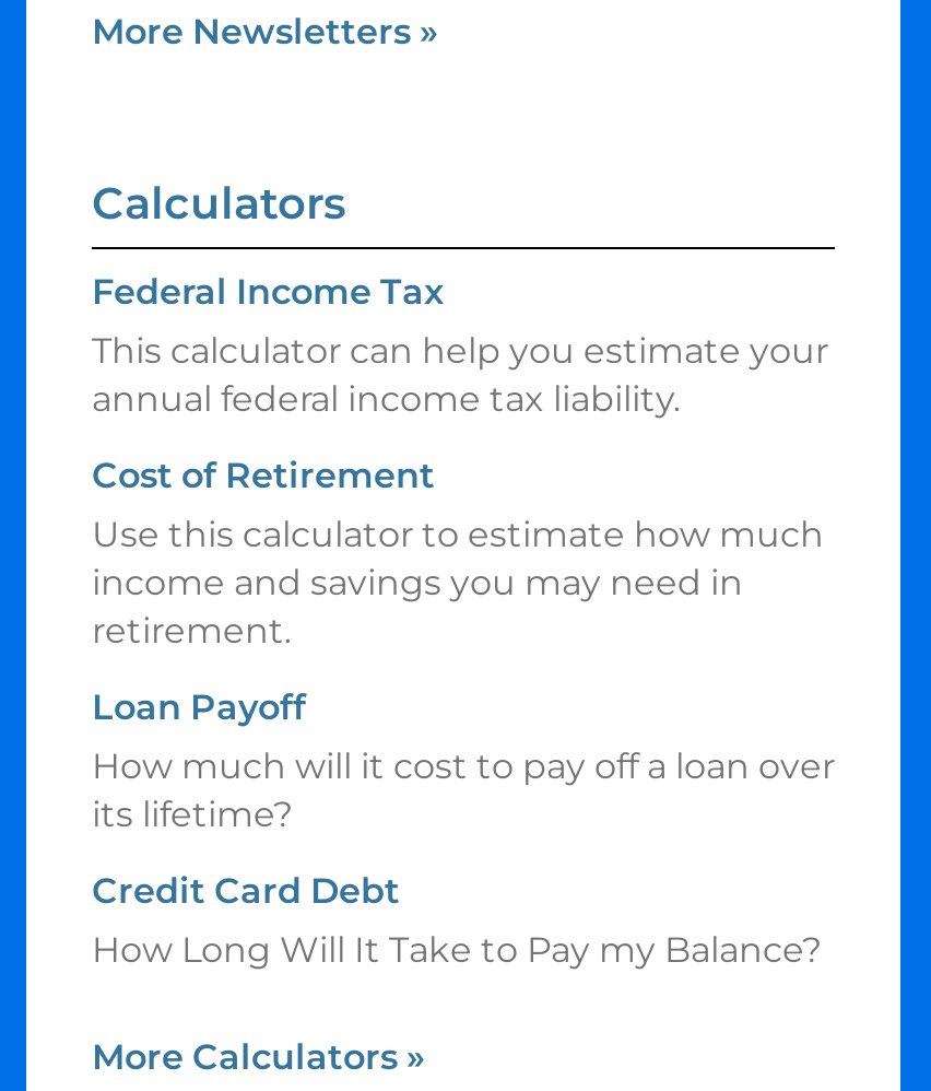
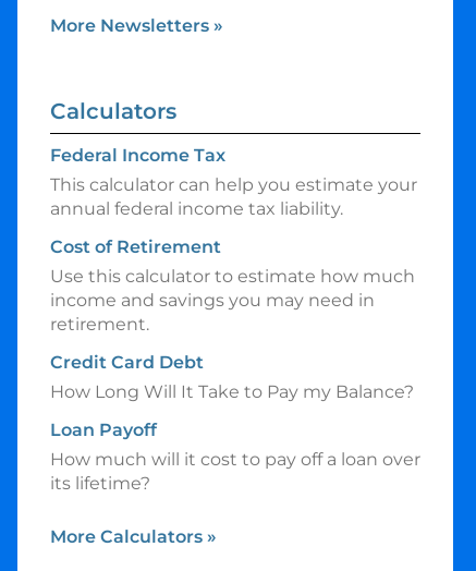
moved down: Loan Payoff | How much will it cost to pay off a loan over | its lifetime?

moved up: Credit Card Debt | How Long Will It Take to Pay my Balance?
